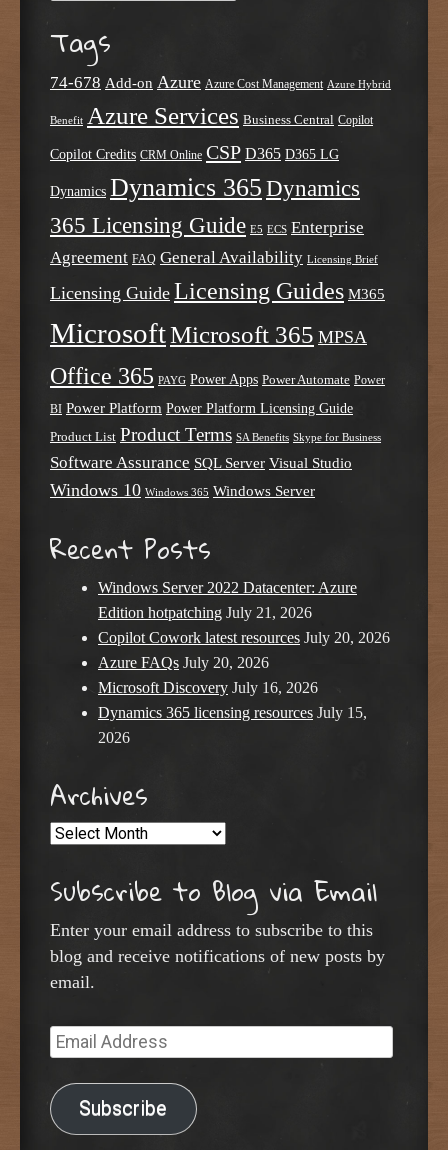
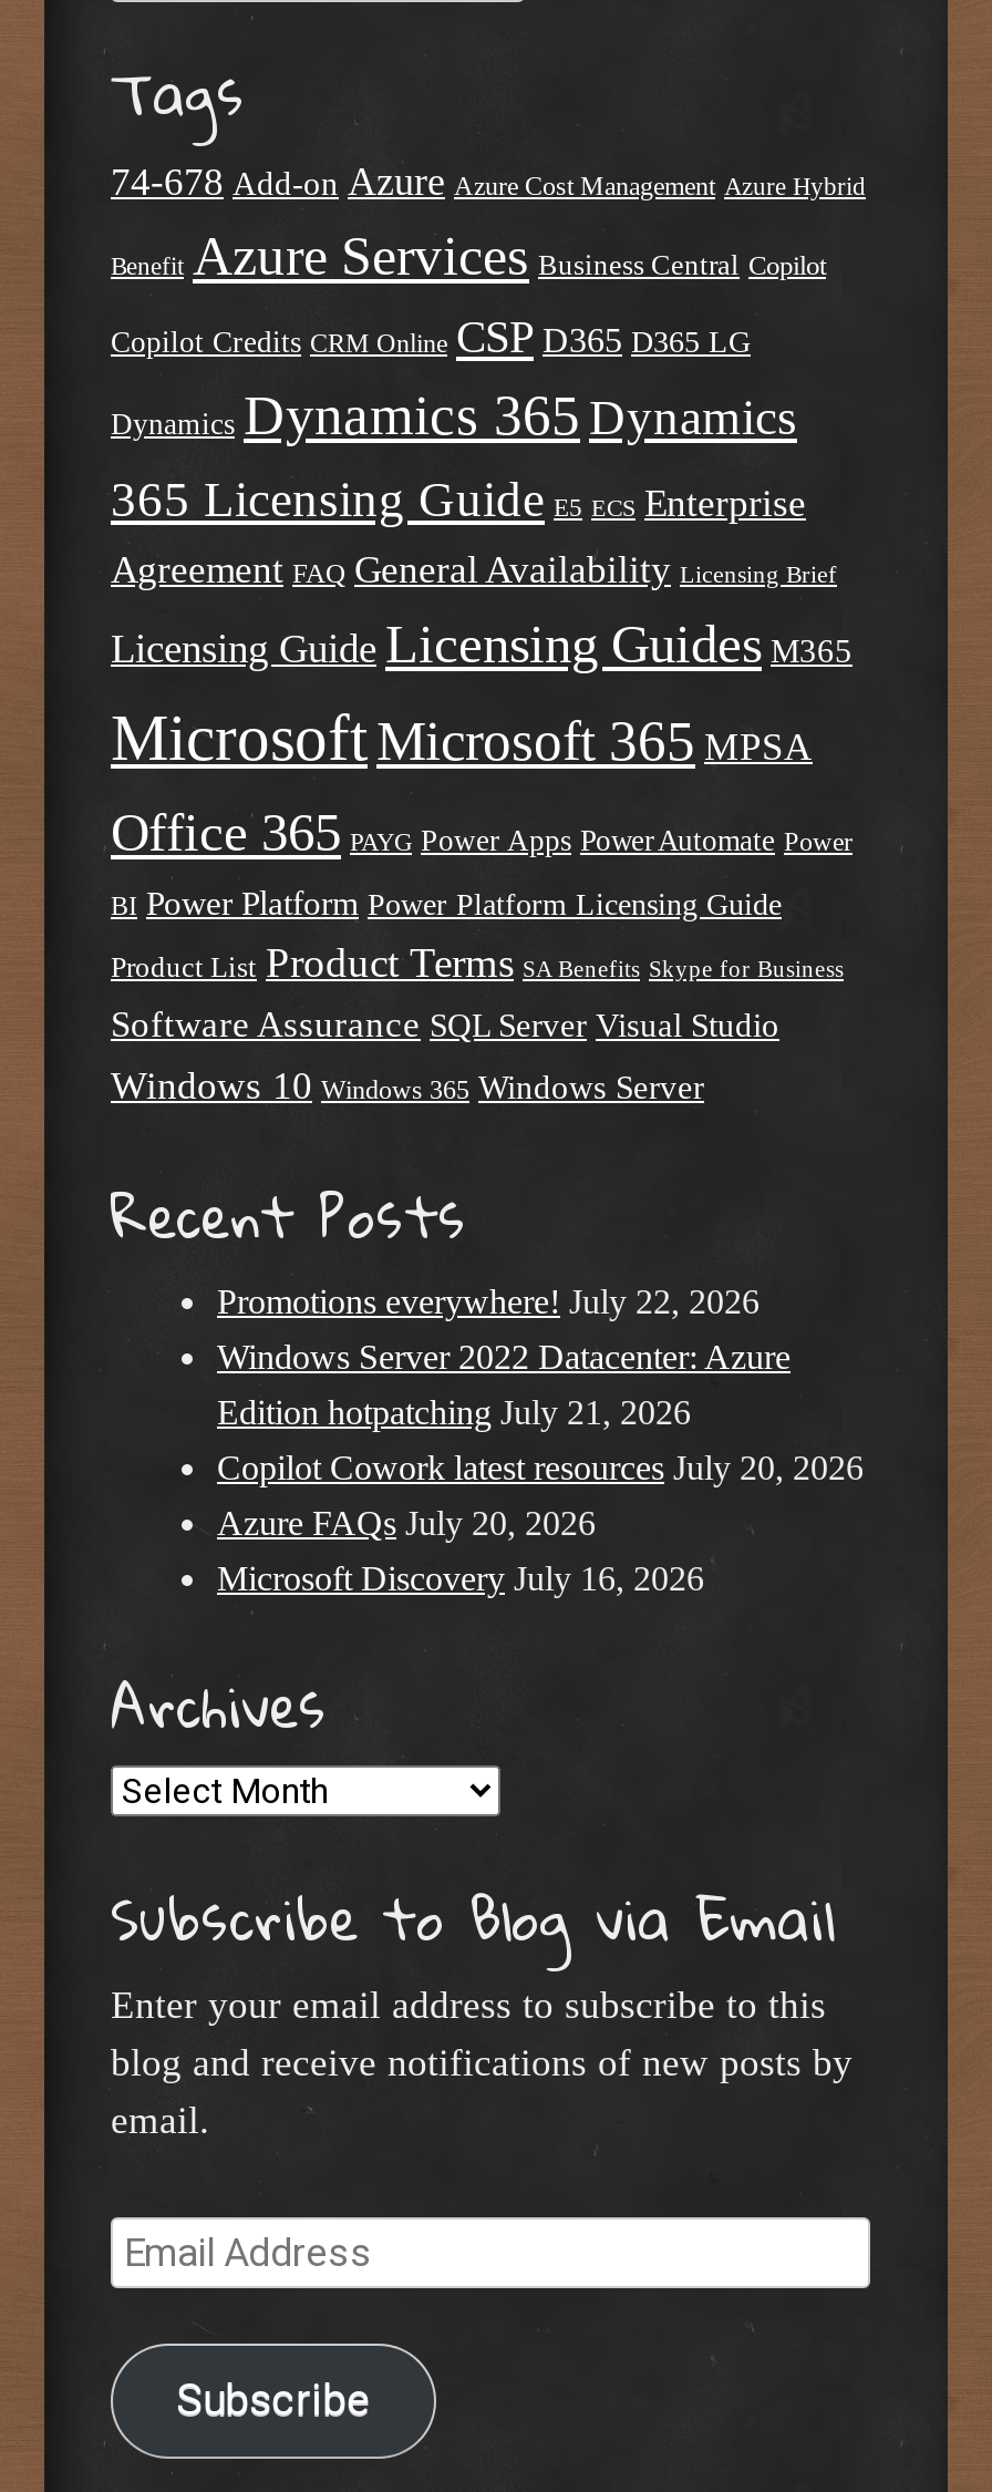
+ Promotions everywhere! July 22, 2026

moved down: Windows Server 2022 Datacenter: Azure | Edition hotpatching July 21, 2026 | Copilot Cowork latest resources July 20, 2026 | Azure FAQs July 20, 2026 | Microsoft Discovery July 16, 2026

- Dynamics 365 licensing resources July 15,
- 2026
